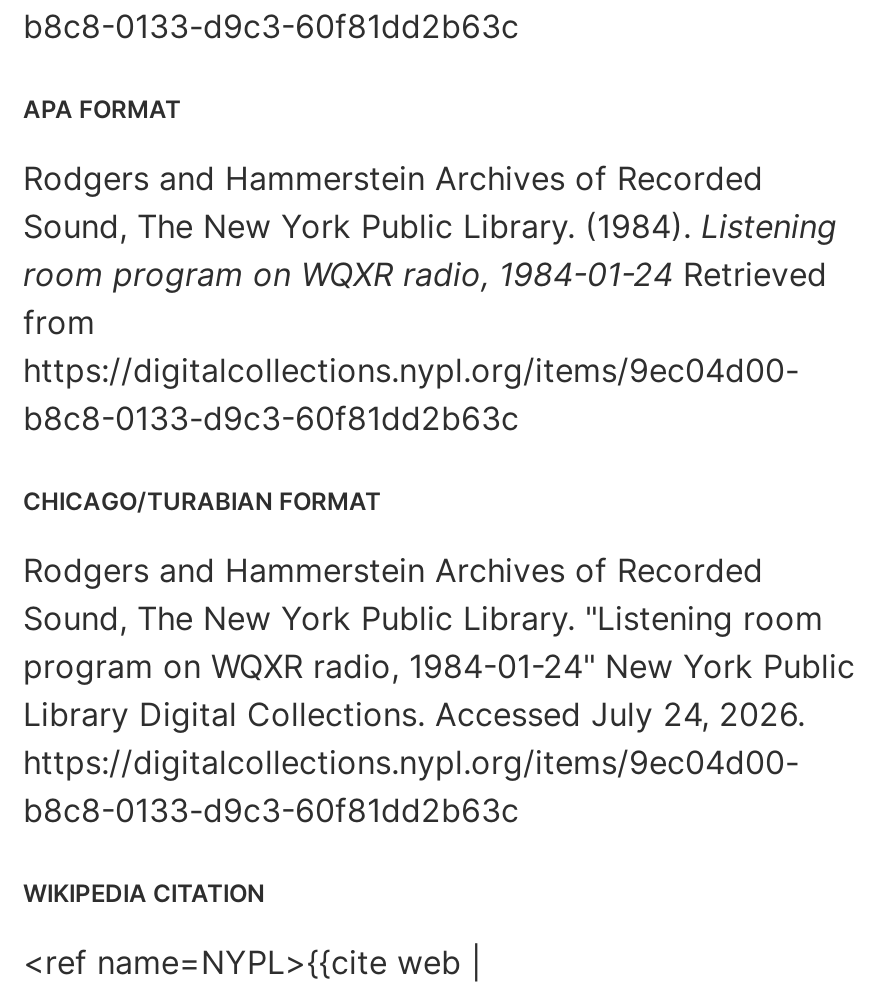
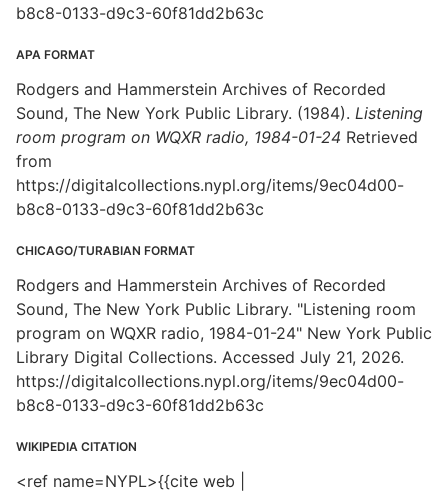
- Library Digital Collections. Accessed July 24, 2026.
+ Library Digital Collections. Accessed July 21, 2026.
